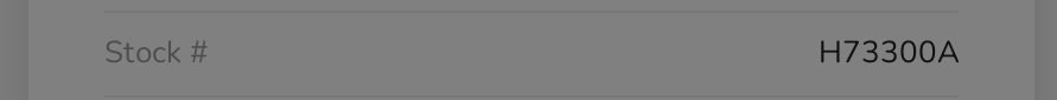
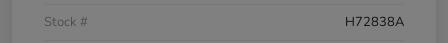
- H73300A
+ H72838A
